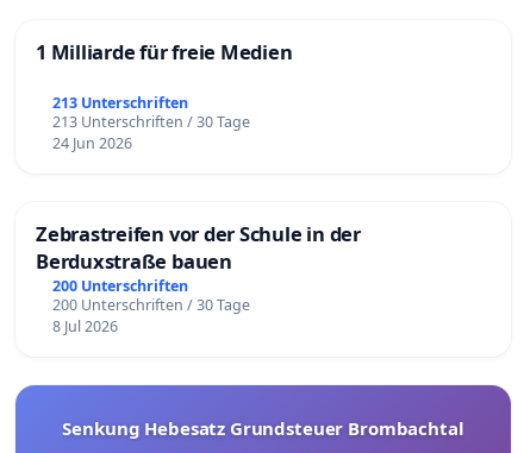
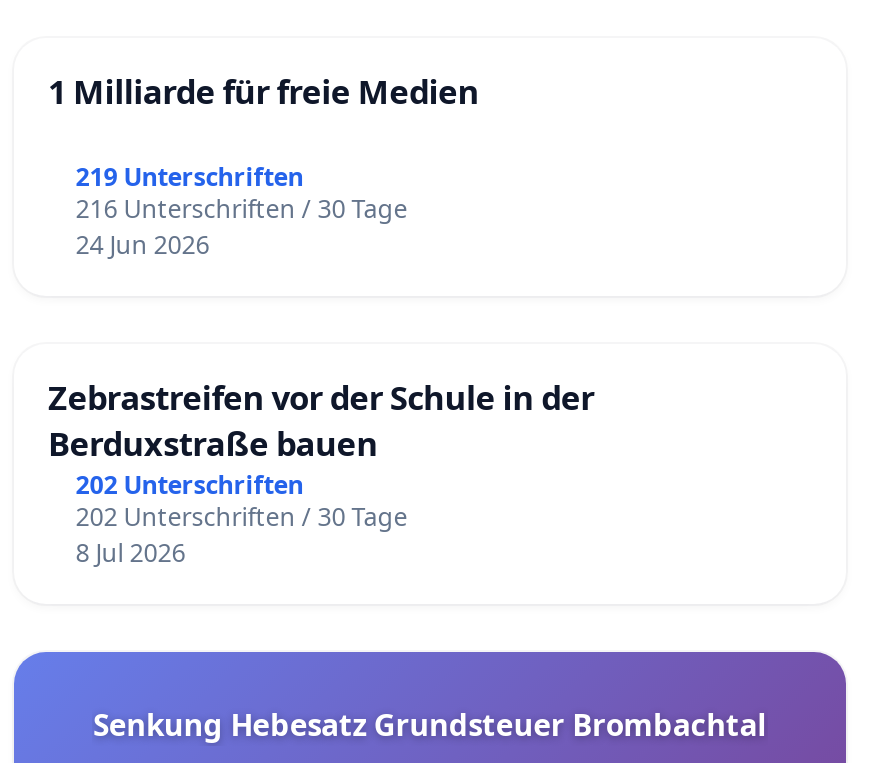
- 213 Unterschriften
+ 219 Unterschriften

- 213 Unterschriften / 30 Tage
+ 216 Unterschriften / 30 Tage

- 200 Unterschriften
+ 202 Unterschriften

- 200 Unterschriften / 30 Tage
+ 202 Unterschriften / 30 Tage
